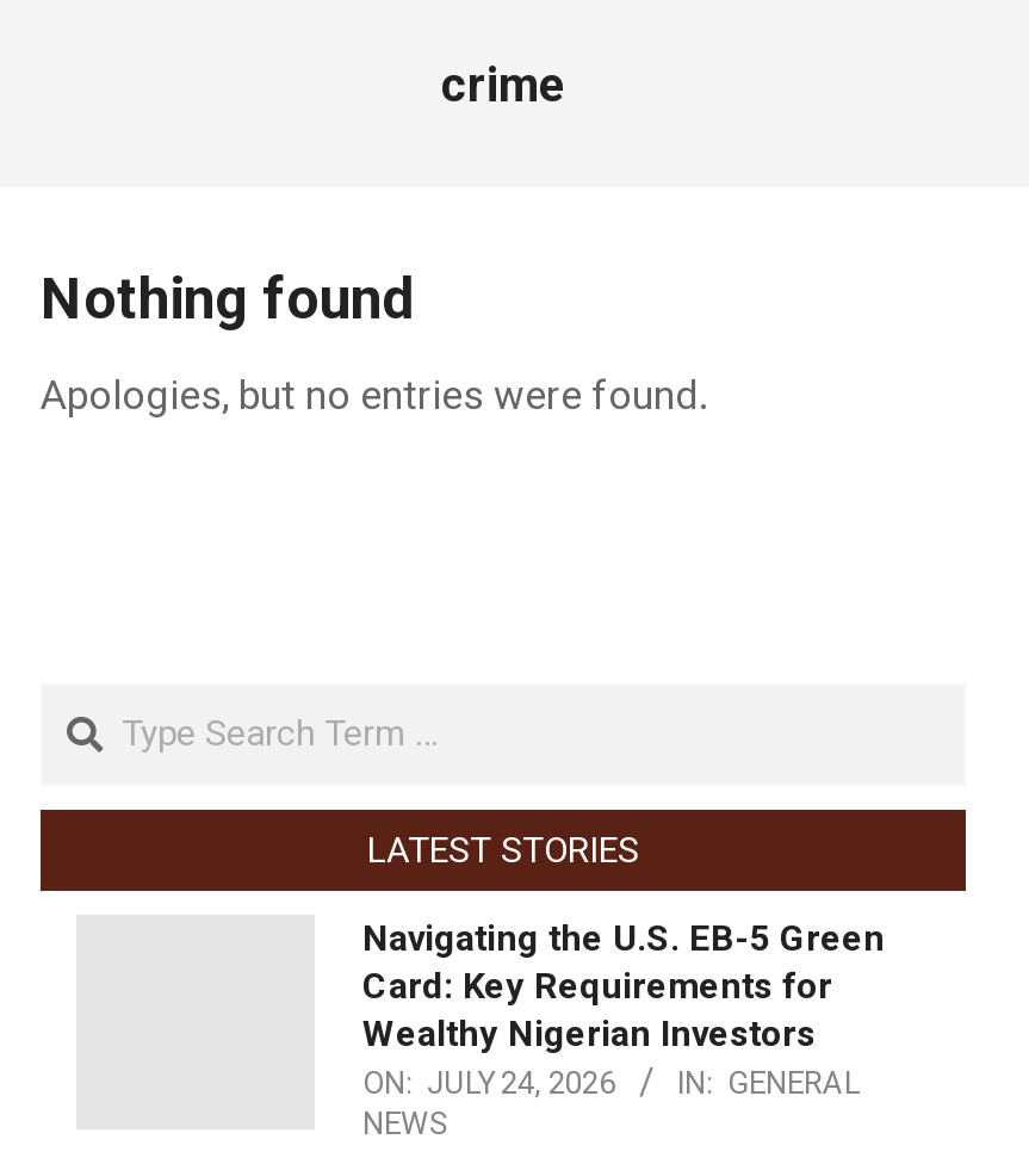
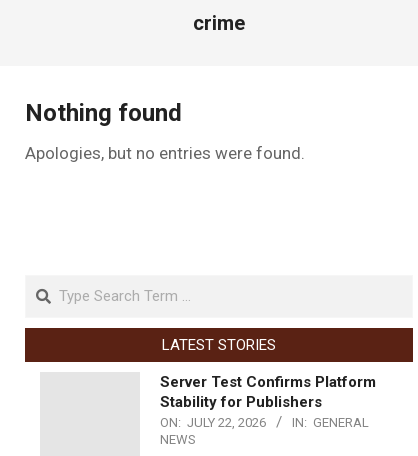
- Navigating the U.S. EB-5 Green
- Card: Key Requirements for
- Wealthy Nigerian Investors
- ON: JULY 24, 2026
+ Server Test Confirms Platform
+ Stability for Publishers
+ ON: JULY 22, 2026
